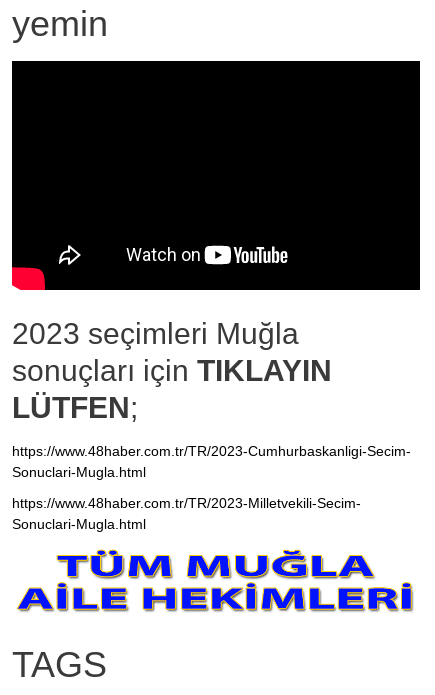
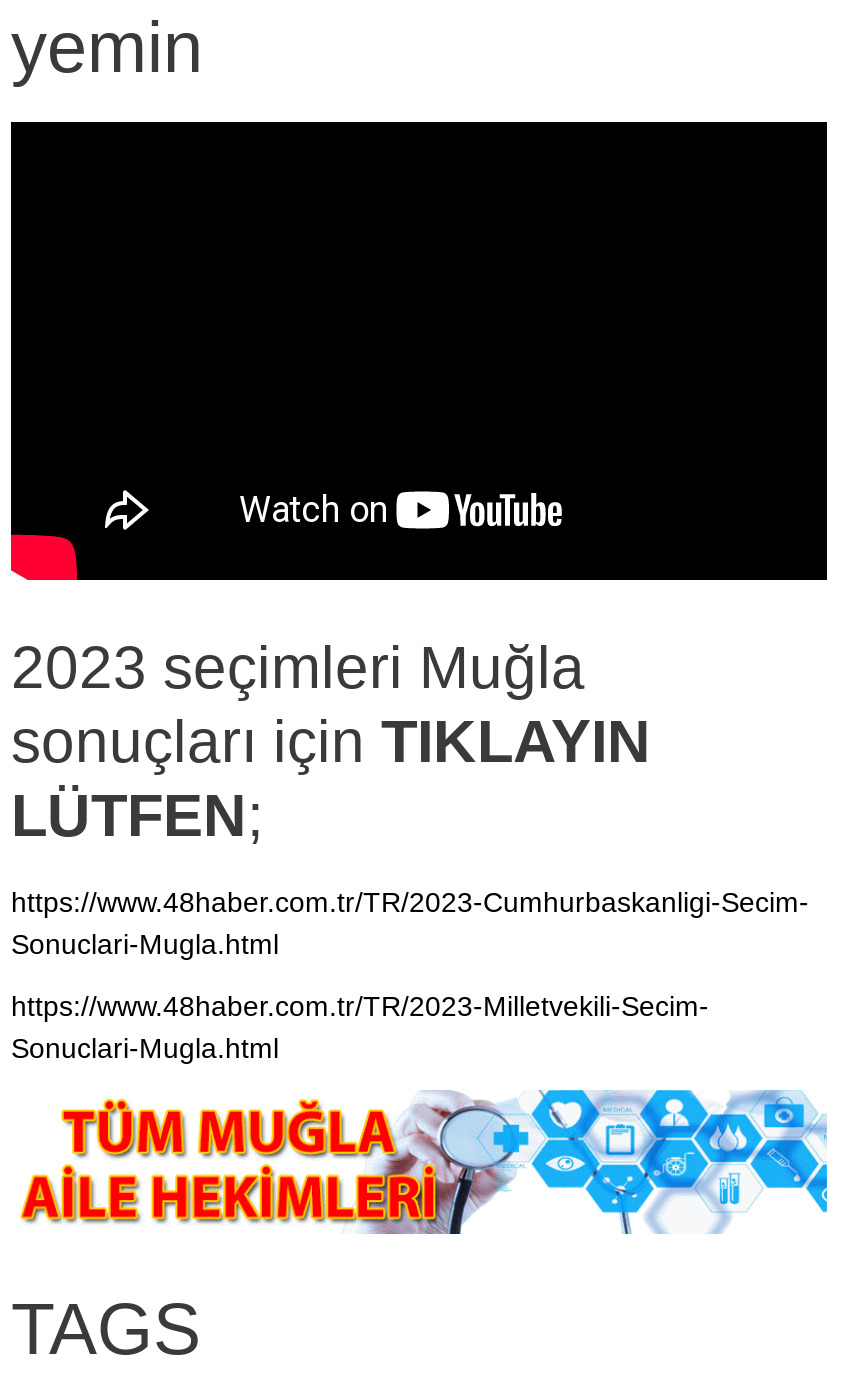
- [image]
+ [image]
